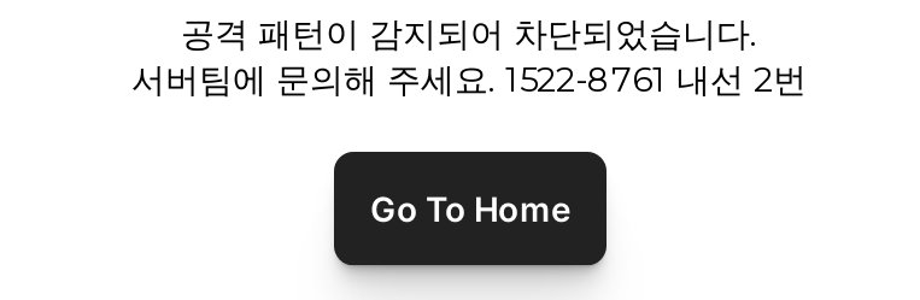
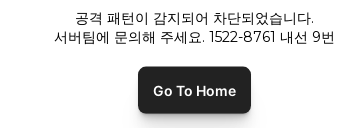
- 서버팀에 문의해 주세요. 1522-8761 내선 2번
+ 서버팀에 문의해 주세요. 1522-8761 내선 9번
